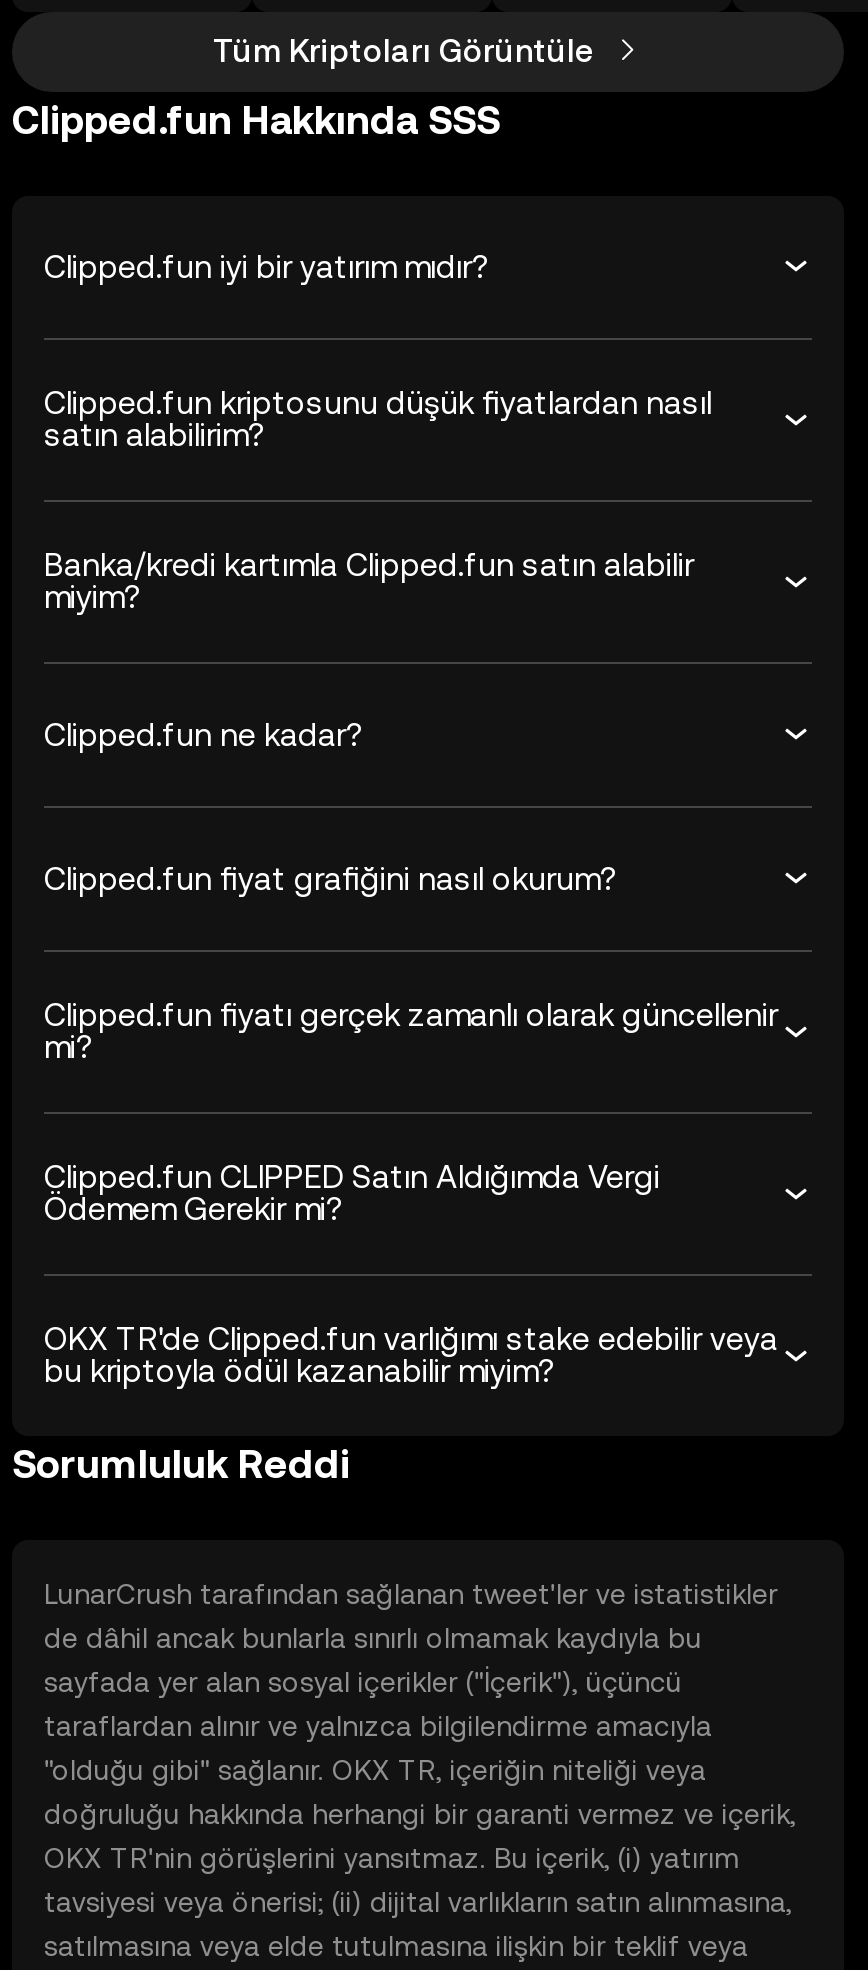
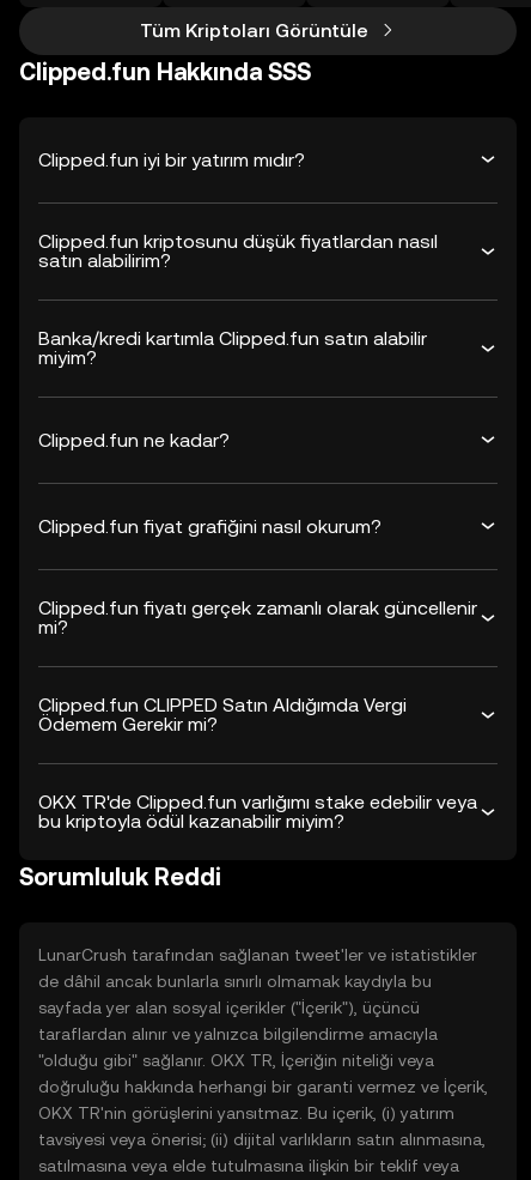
- "olduğu gibi" sağlanır. OKX TR, içeriğin niteliği veya
+ "olduğu gibi" sağlanır. OKX TR, İçeriğin niteliği veya

- doğruluğu hakkında herhangi bir garanti vermez ve içerik,
+ doğruluğu hakkında herhangi bir garanti vermez ve İçerik,
